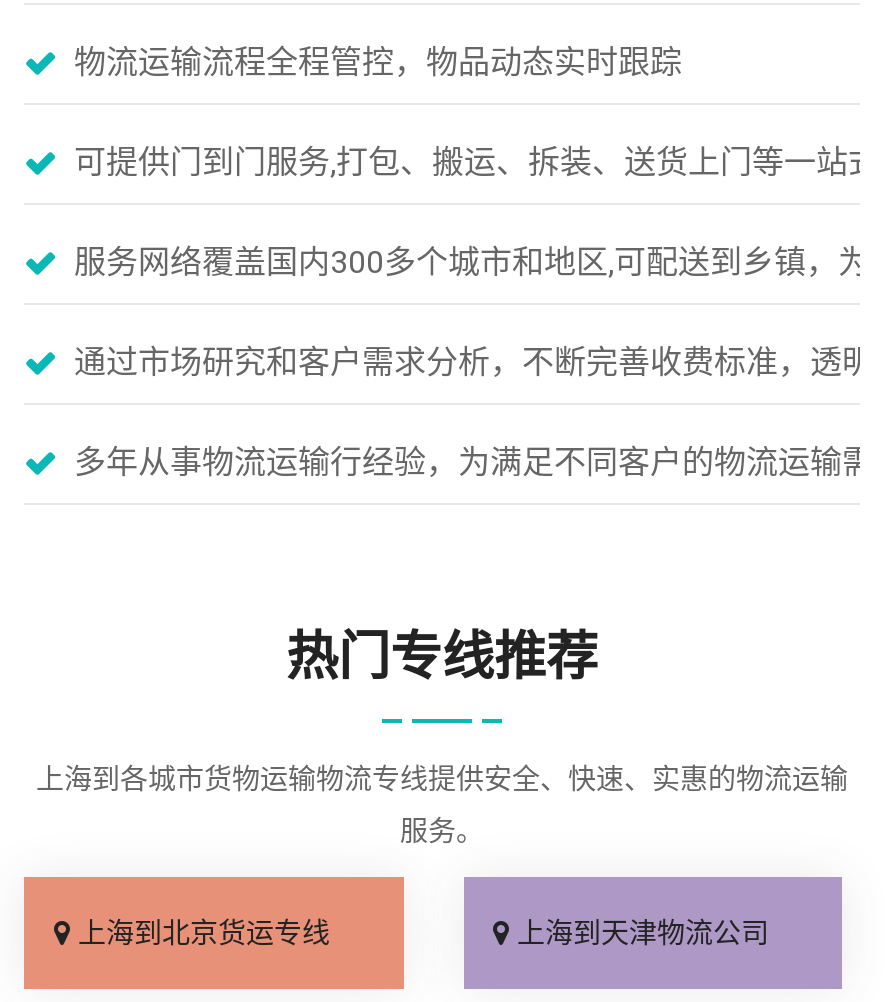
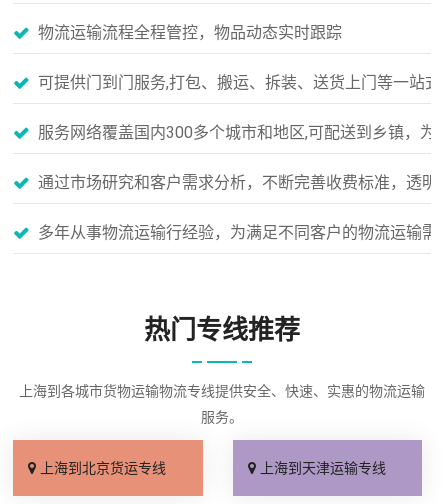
- 上海到天津物流公司
+ 上海到天津运输专线
